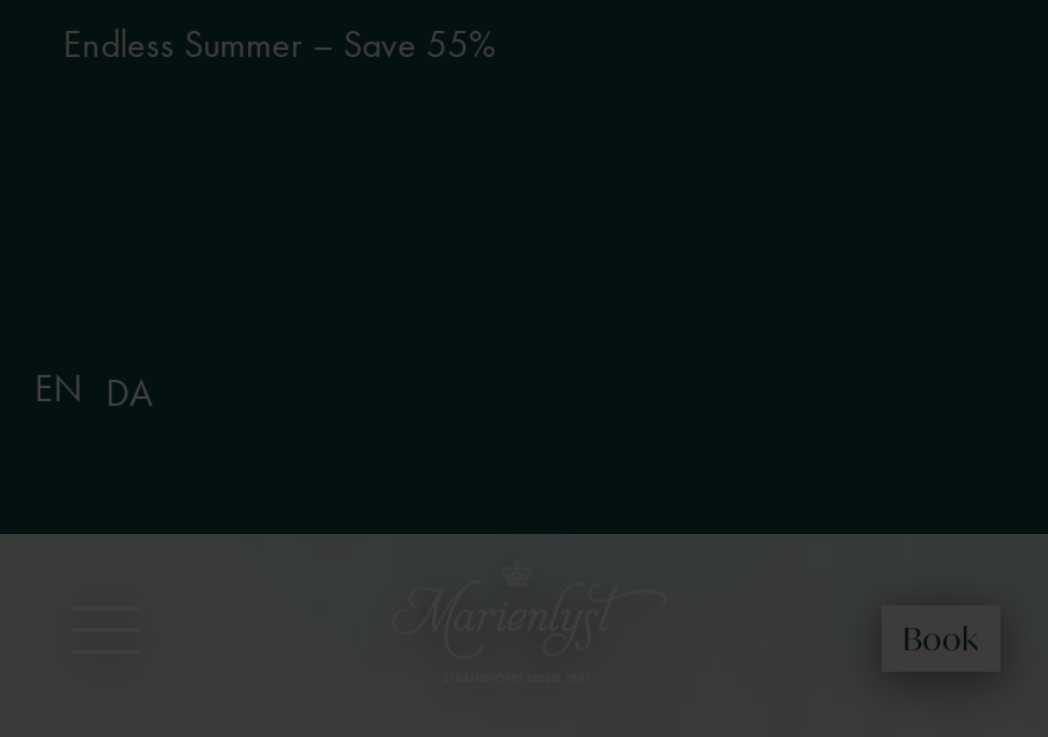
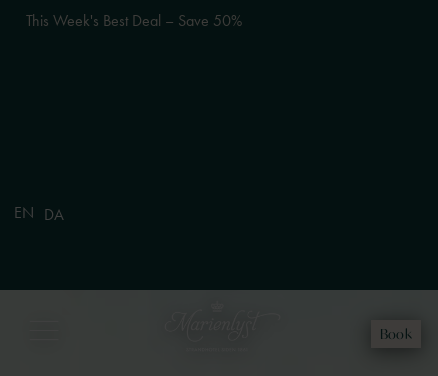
- Endless Summer – Save 55%
+ This Week's Best Deal – Save 50%
